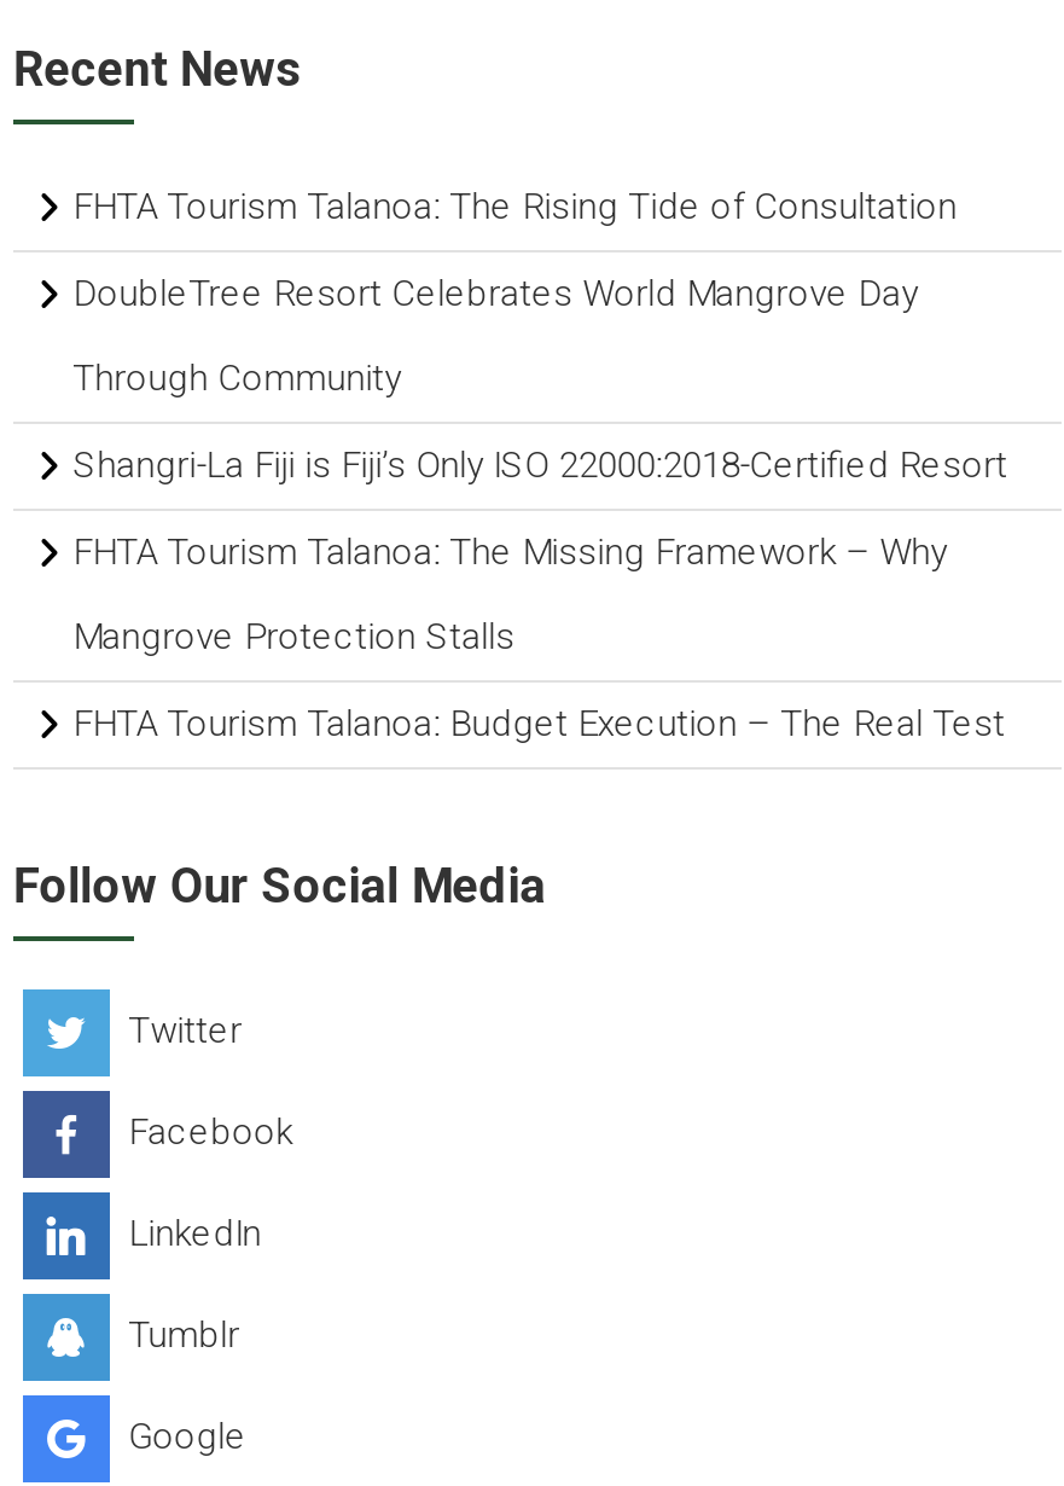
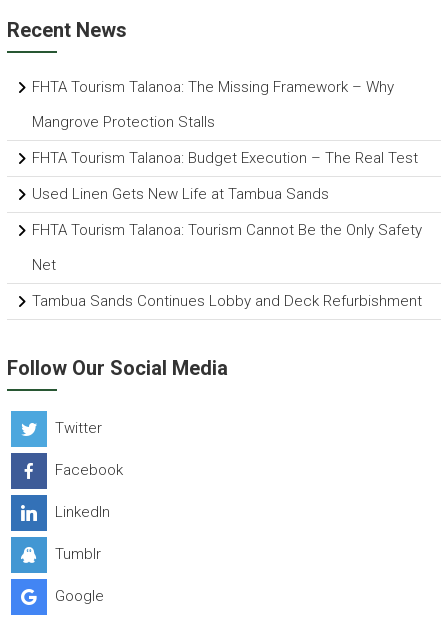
- FHTA Tourism Talanoa: The Rising Tide of Consultation
- DoubleTree Resort Celebrates World Mangrove Day
- Through Community
- Shangri-La Fiji is Fiji’s Only ISO 22000:2018-Certified Resort

moved up: FHTA Tourism Talanoa: The Missing Framework – Why | Mangrove Protection Stalls | FHTA Tourism Talanoa: Budget Execution – The Real Test

+ Used Linen Gets New Life at Tambua Sands
+ FHTA Tourism Talanoa: Tourism Cannot Be the Only Safety
+ Net
+ Tambua Sands Continues Lobby and Deck Refurbishment
